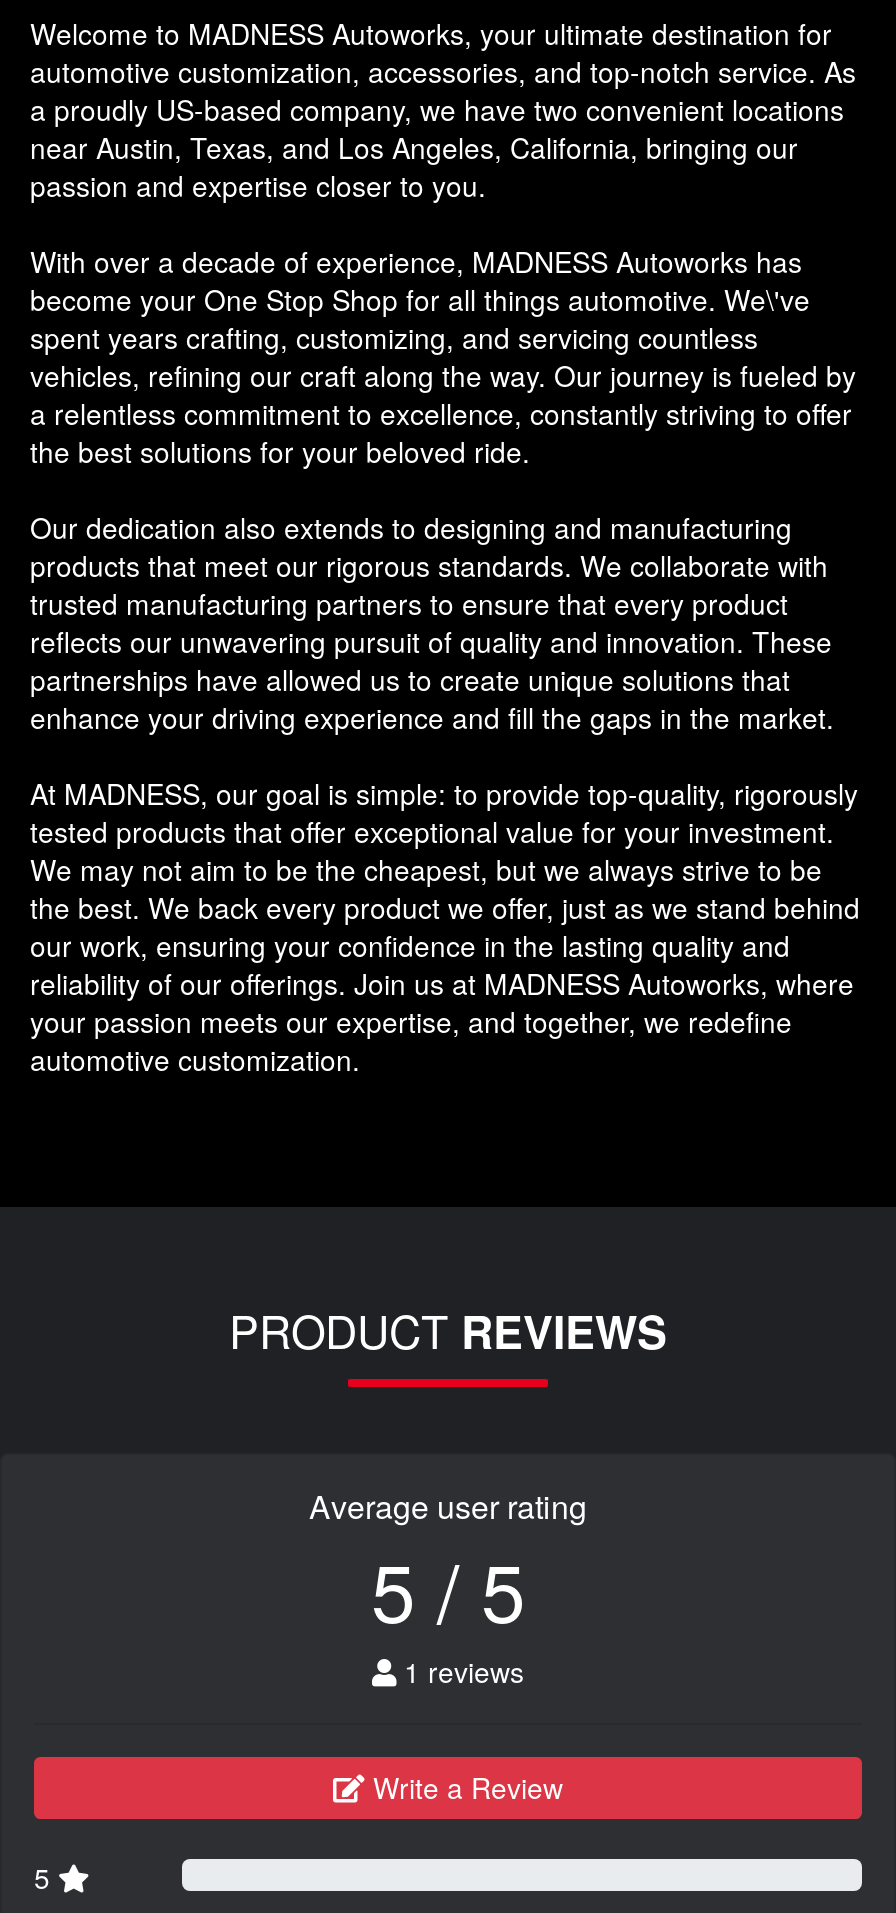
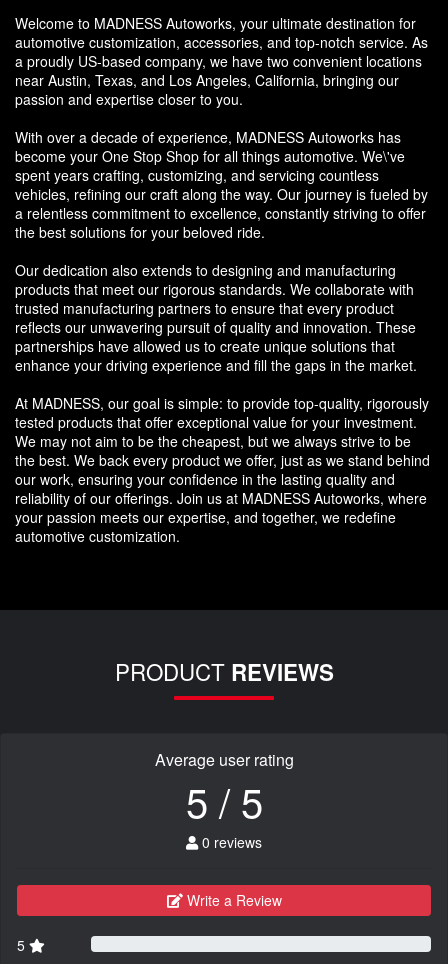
- 1 reviews
+ 0 reviews
